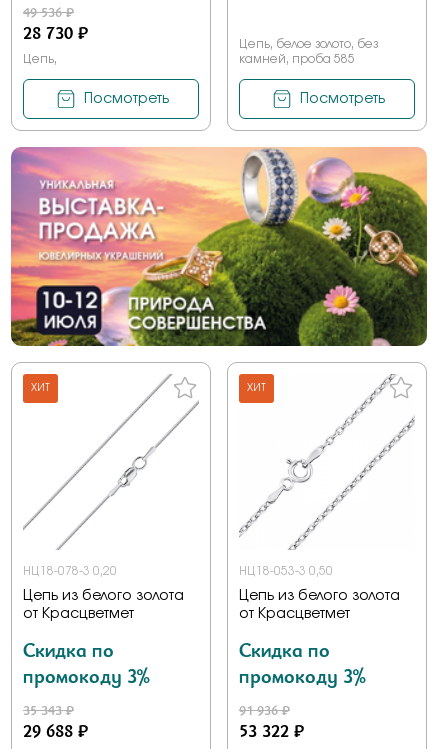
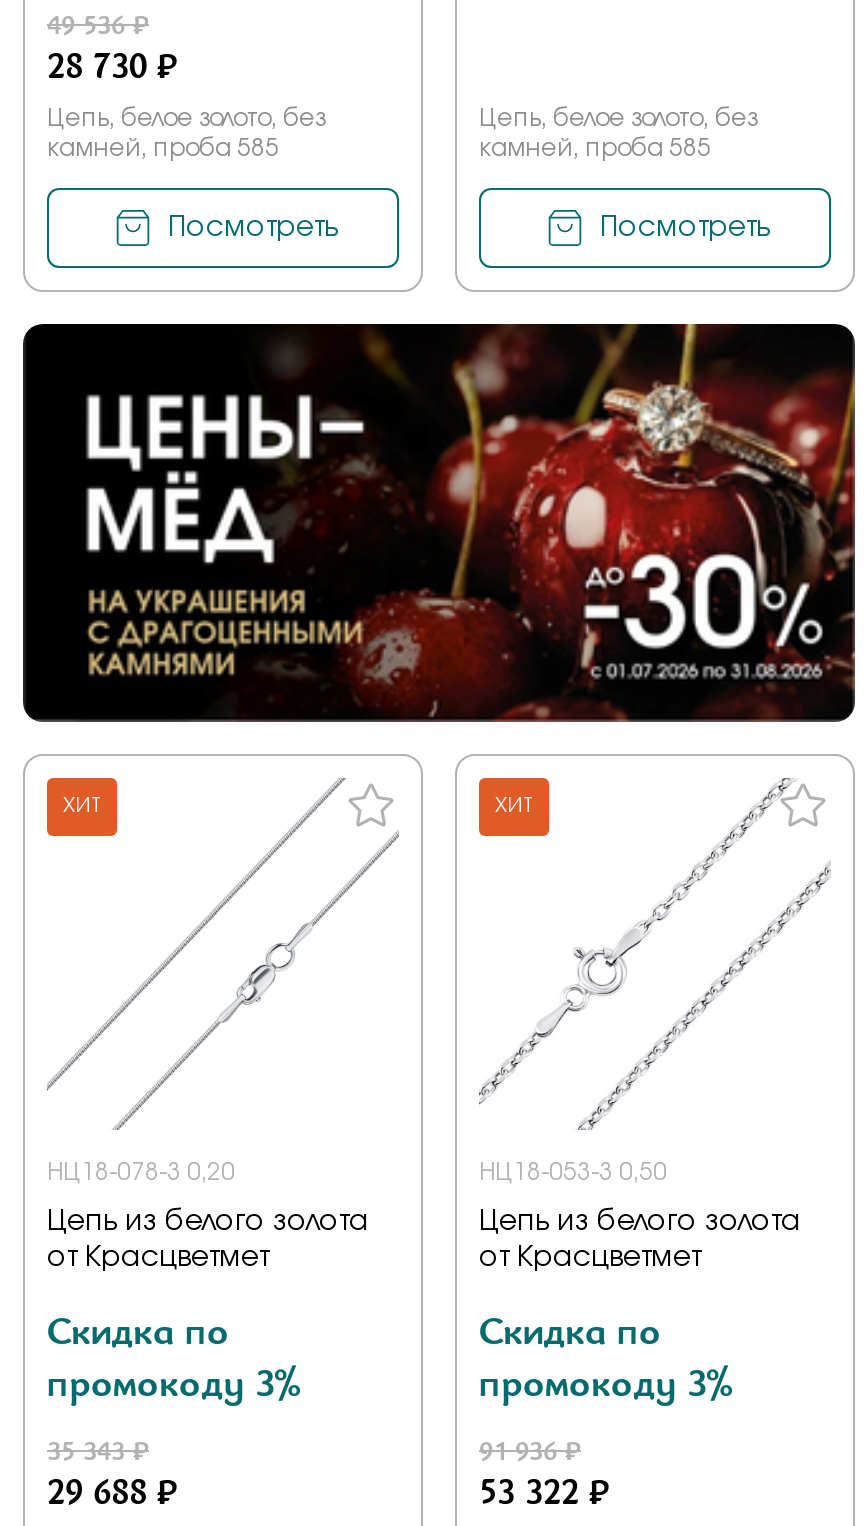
- Цепь,
+ Цепь, белое золото, без
+ камней, проба 585

- [image]
+ [image]
